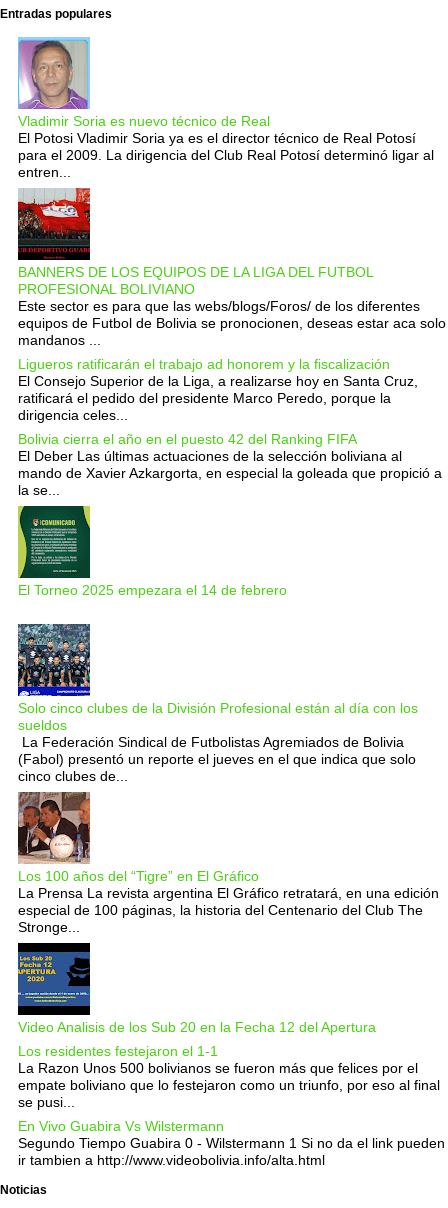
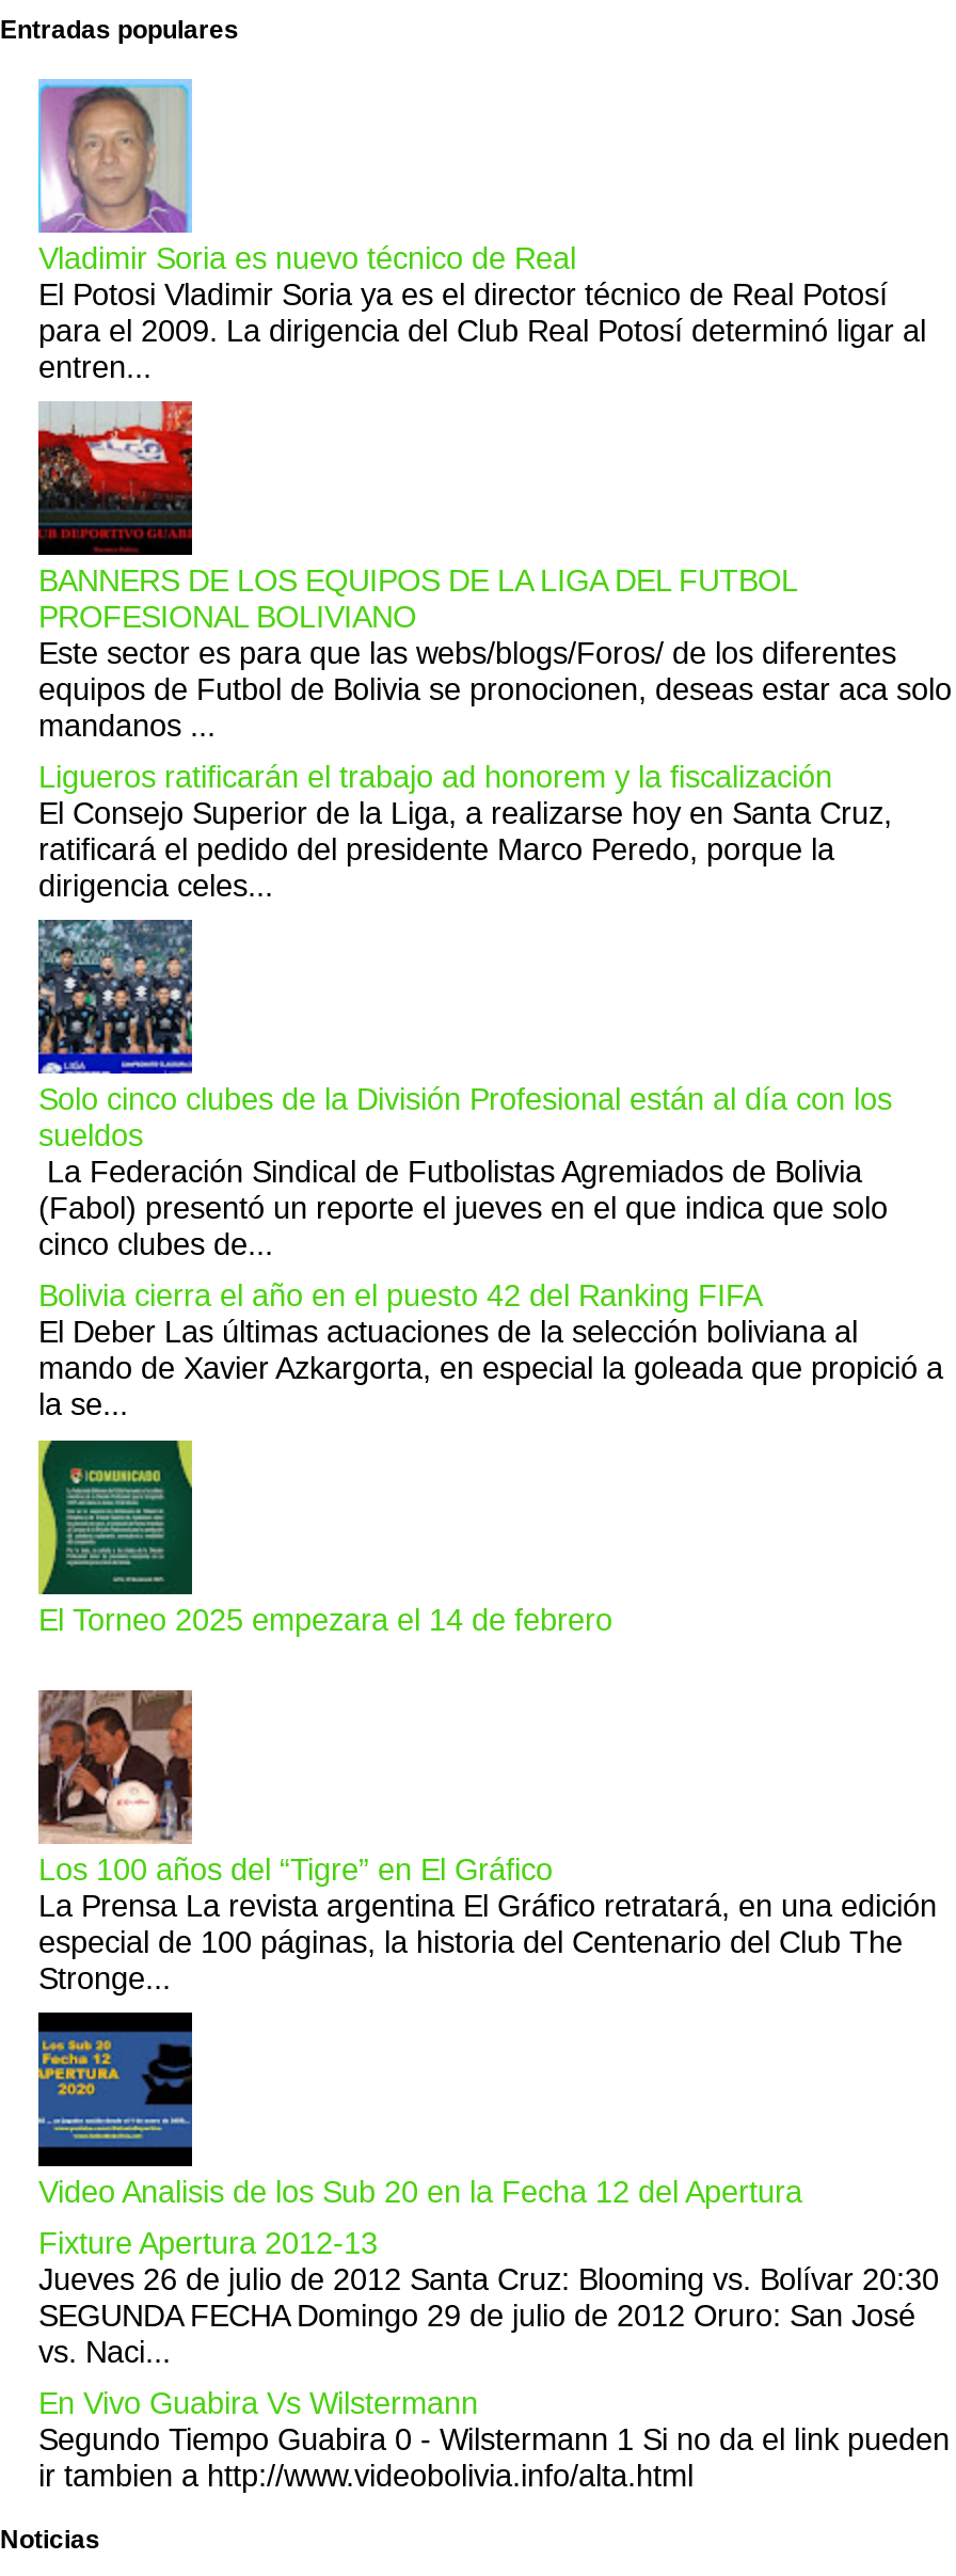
moved down: [image] | Bolivia cierra el año en el puesto 42 del Ranking FIFA | El Deber Las últimas actuaciones de la selección boliviana al | mando de Xavier Azkargorta, en especial la goleada que propició a | la se... | El Torneo 2025 empezara el 14 de febrero

moved up: [image] | Solo cinco clubes de la División Profesional están al día con los | sueldos | La Federación Sindical de Futbolistas Agremiados de Bolivia | (Fabol) presentó un reporte el jueves en el que indica que solo | cinco clubes de...

- Los residentes festejaron el 1-1
- La Razon Unos 500 bolivianos se fueron más que felices por el
- empate boliviano que lo festejaron como un triunfo, por eso al final
- se pusi...
+ Fixture Apertura 2012-13
+ Jueves 26 de julio de 2012 Santa Cruz: Blooming vs. Bolívar 20:30
+ SEGUNDA FECHA Domingo 29 de julio de 2012 Oruro: San José
+ vs. Naci...
